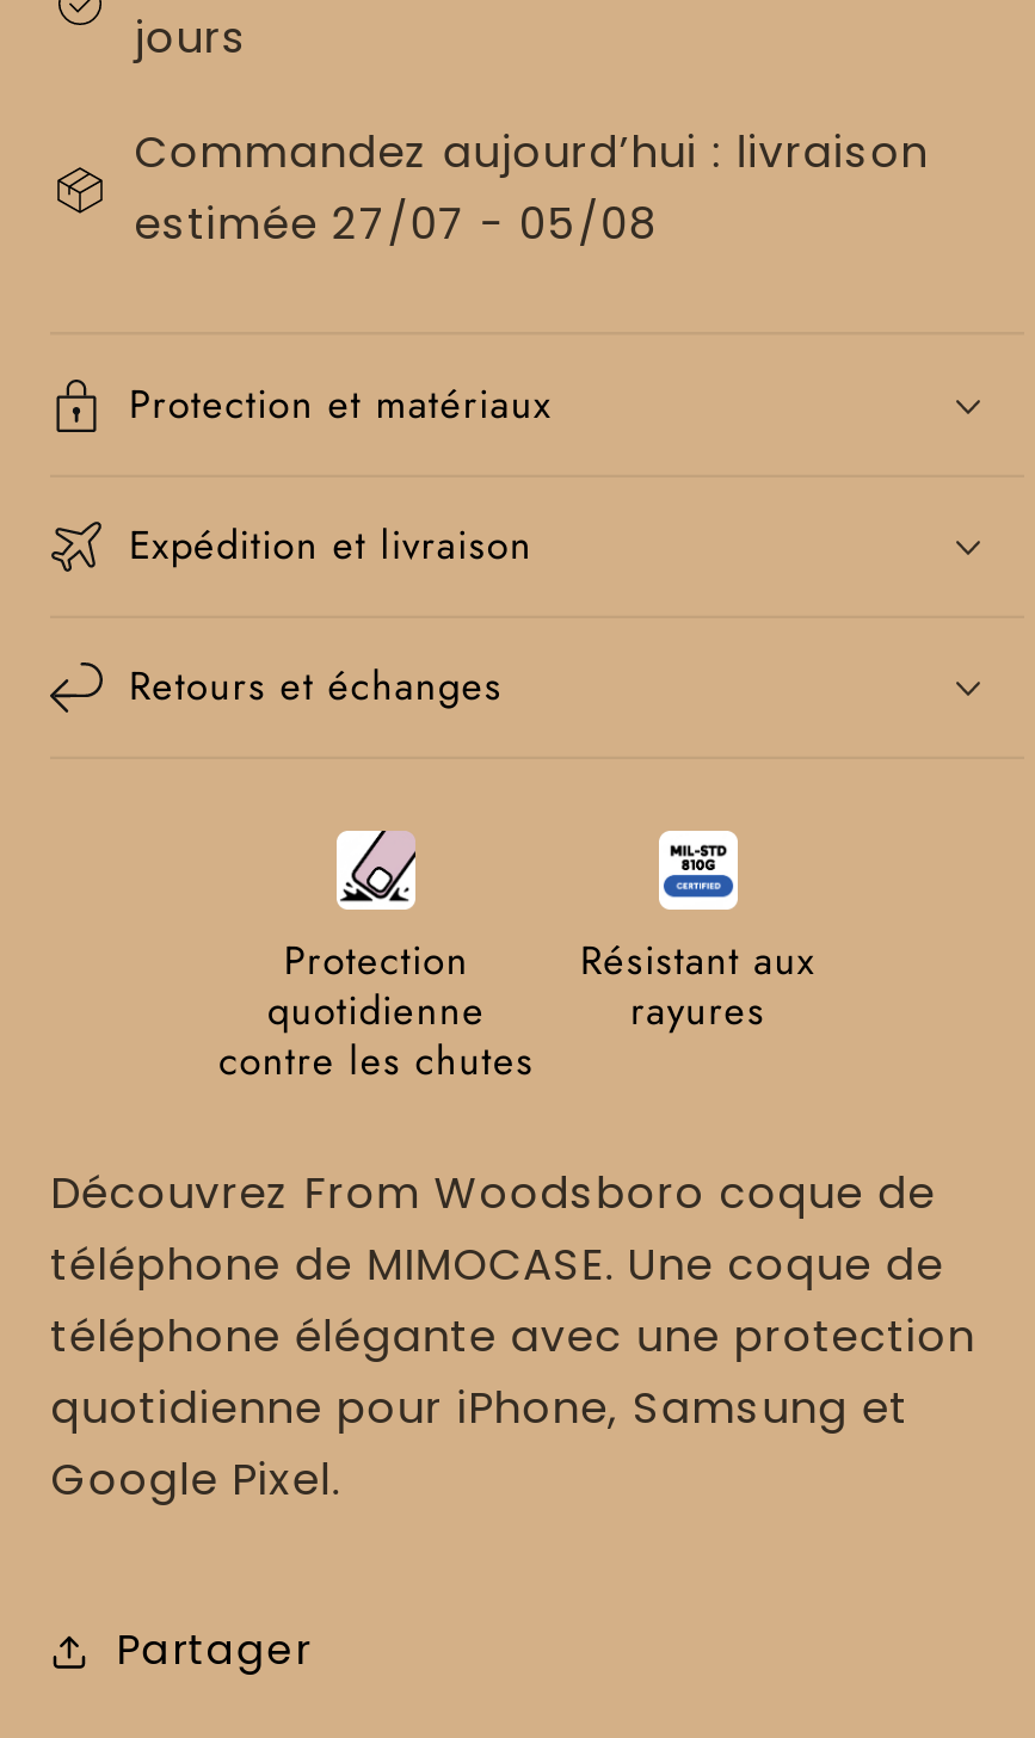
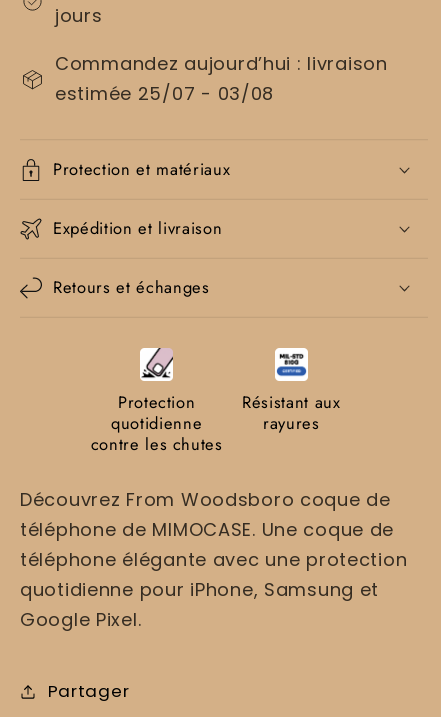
- estimée 27/07 - 05/08
+ estimée 25/07 - 03/08
